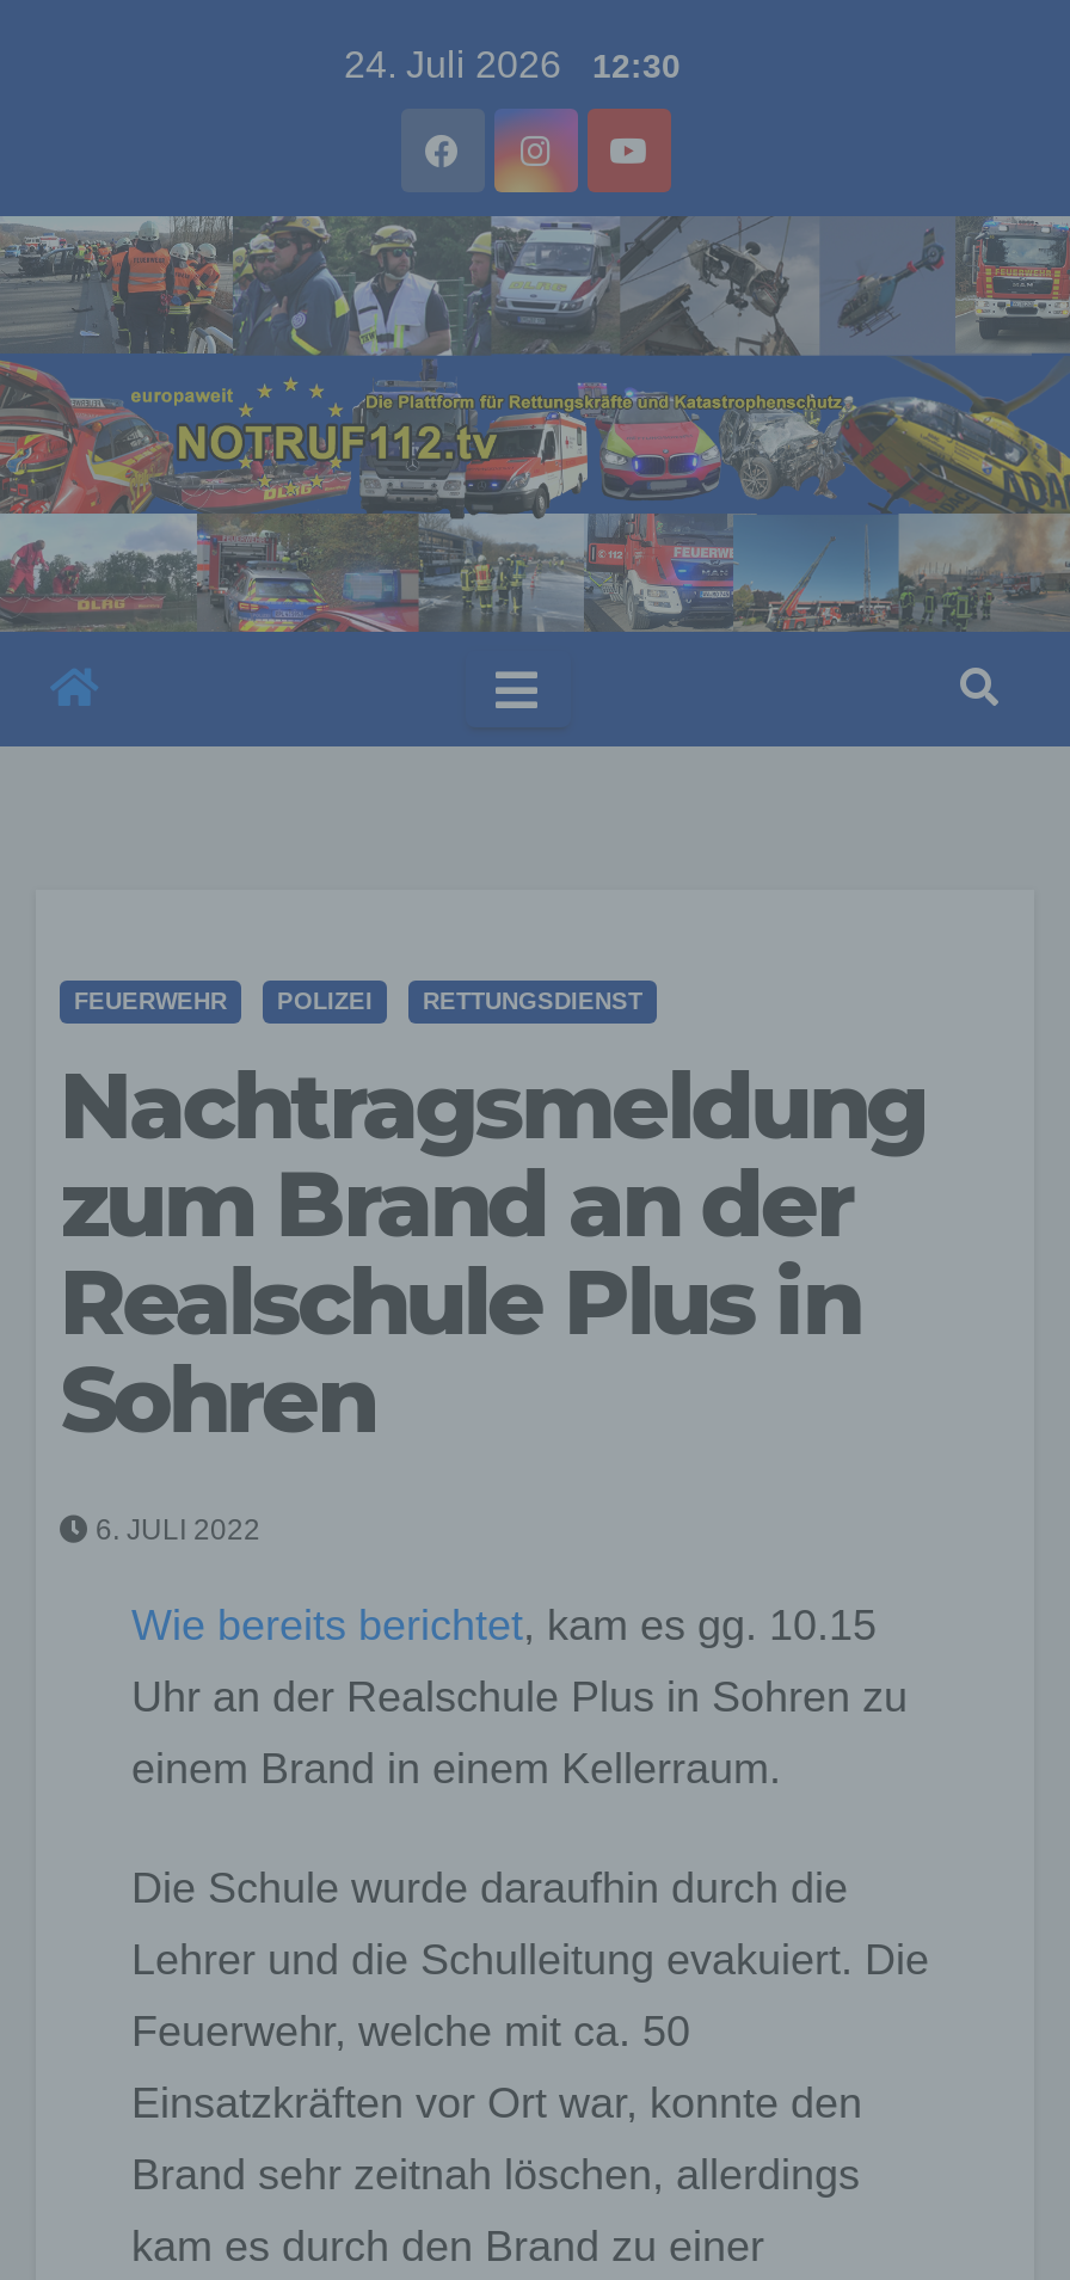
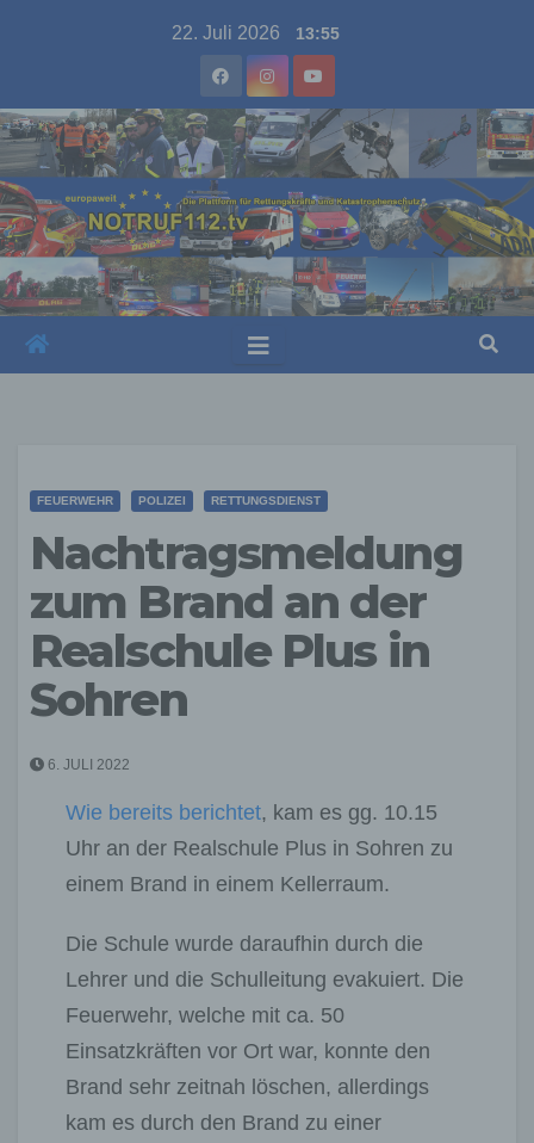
- 24. Juli 2026 12:30
+ 22. Juli 2026 13:55
